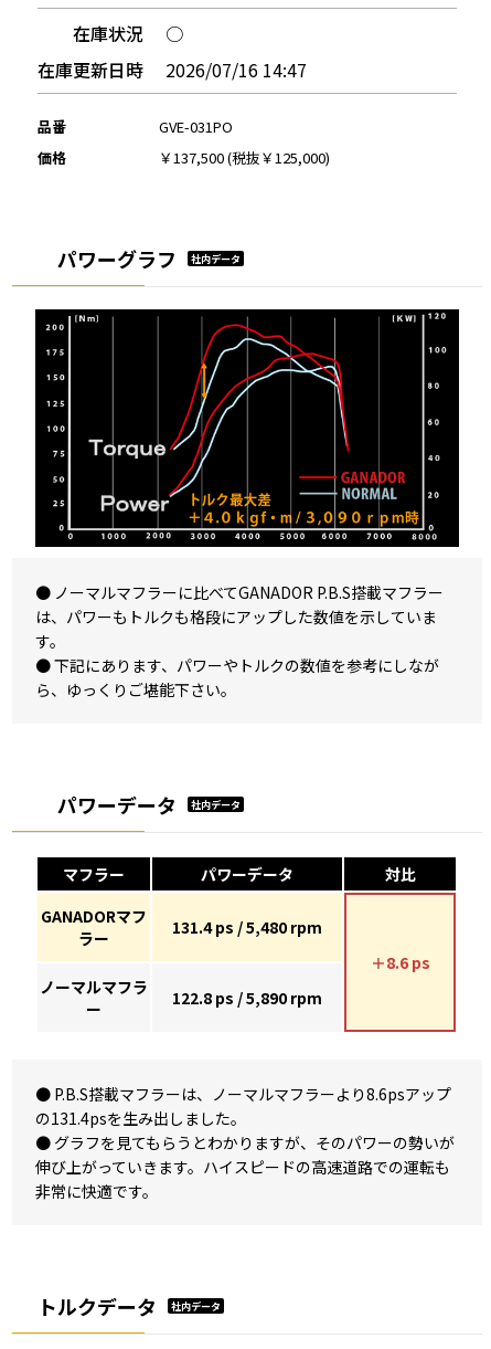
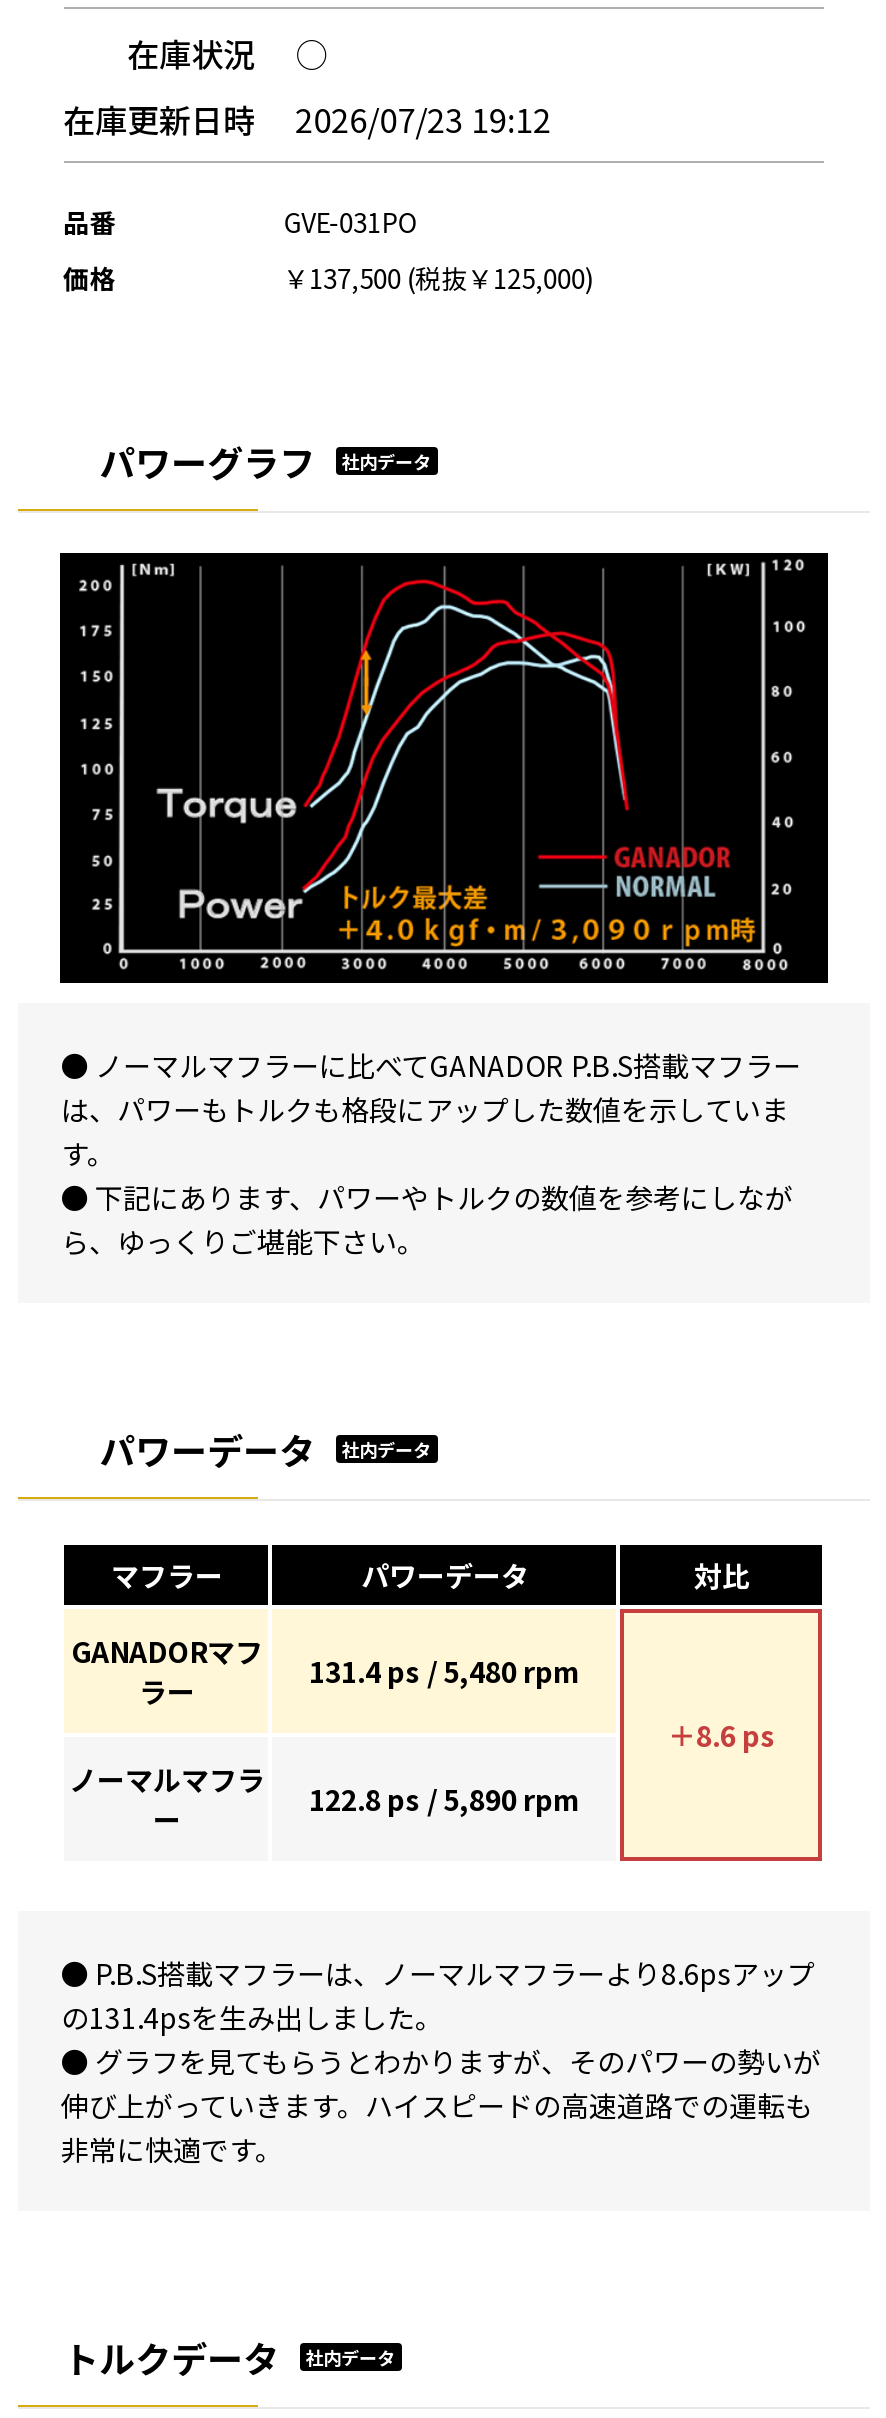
- 在庫更新日時 2026/07/16 14:47
+ 在庫更新日時 2026/07/23 19:12
